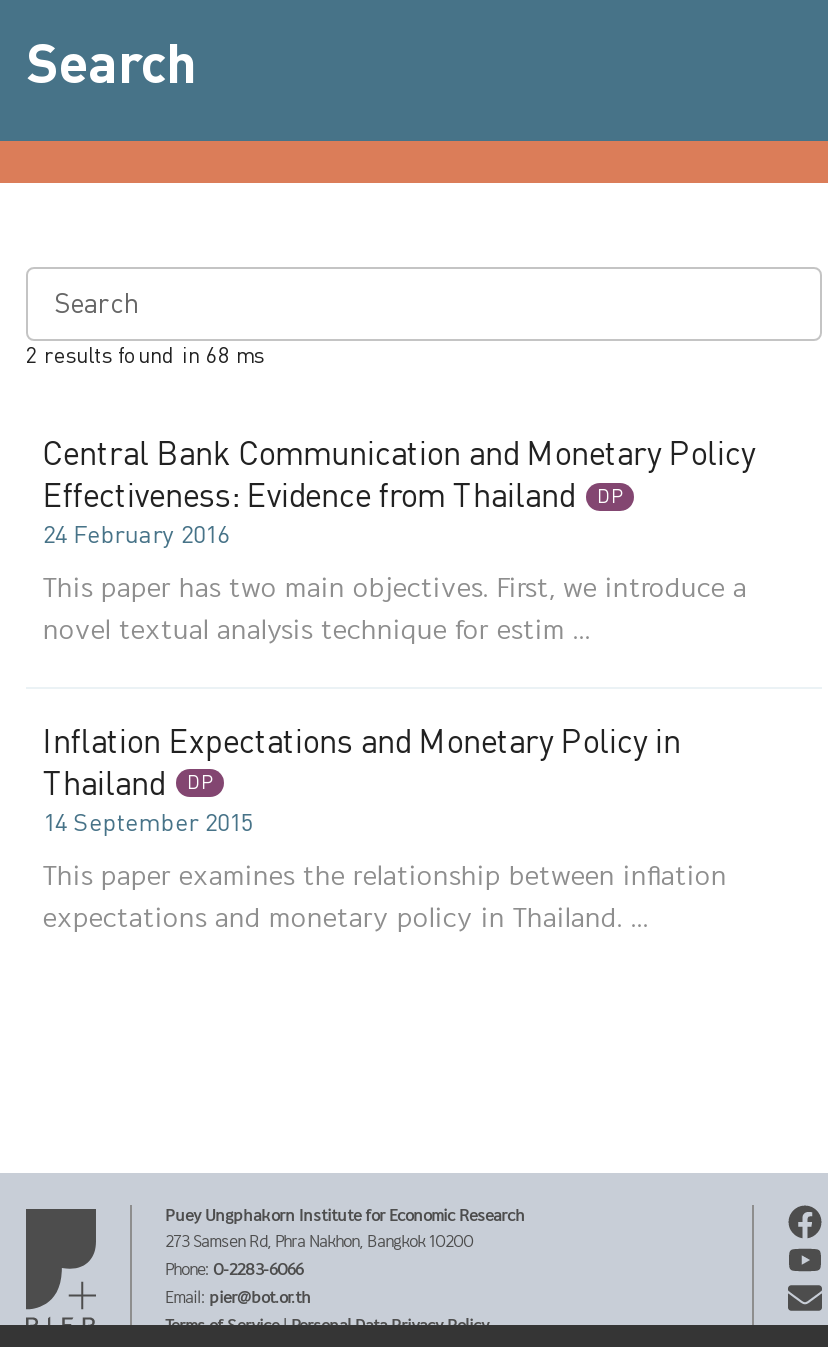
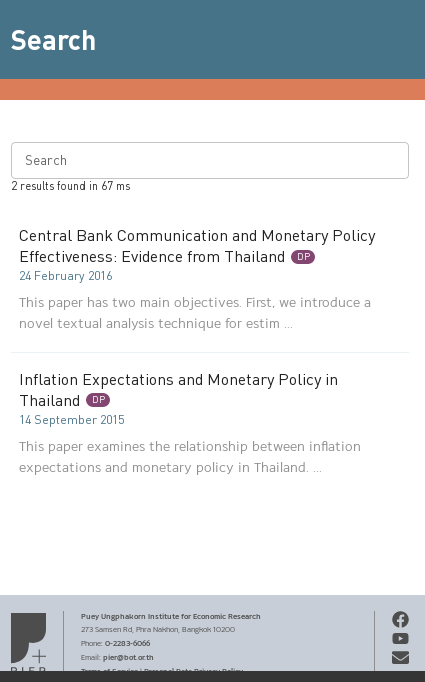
- 2 results found in 68 ms
+ 2 results found in 67 ms
